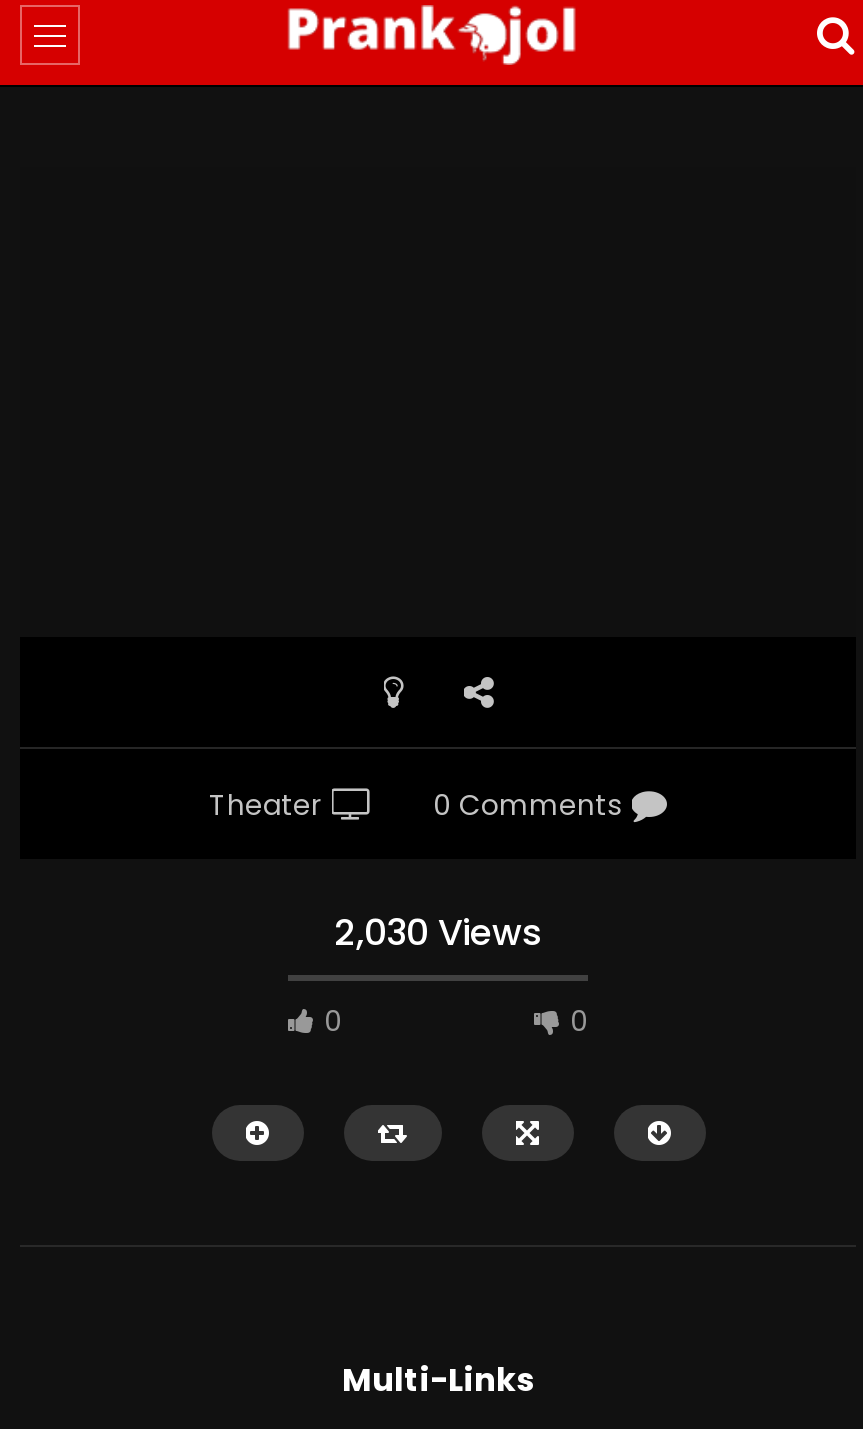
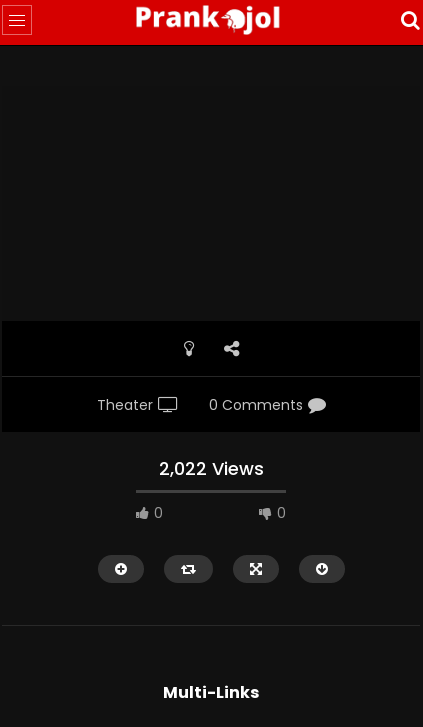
- 2,030 Views
+ 2,022 Views
